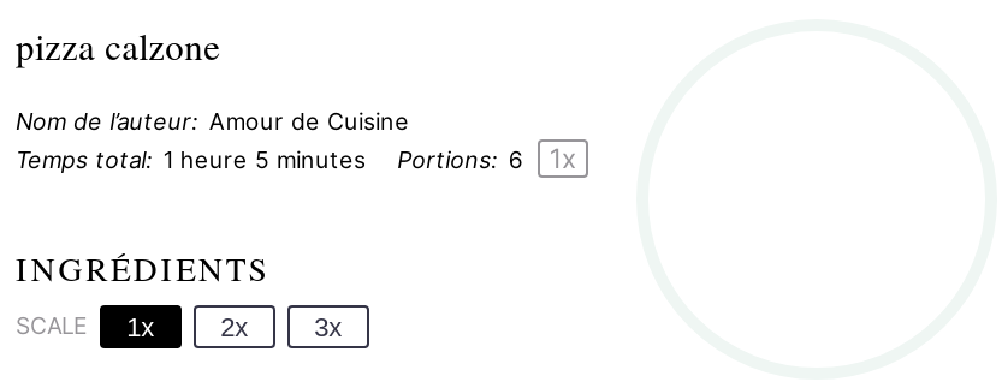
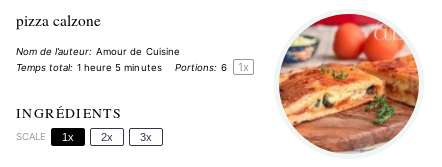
+ [image]
